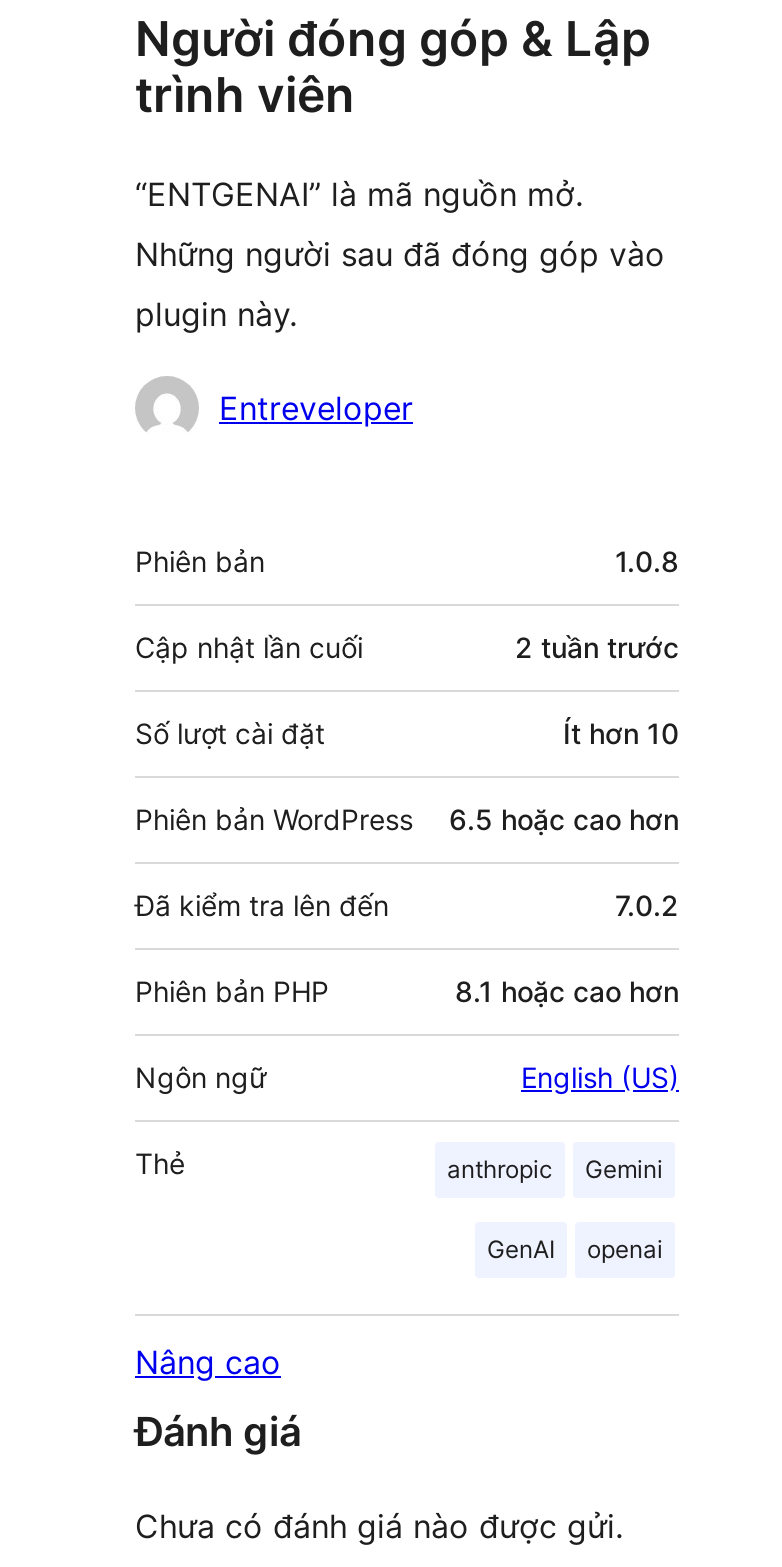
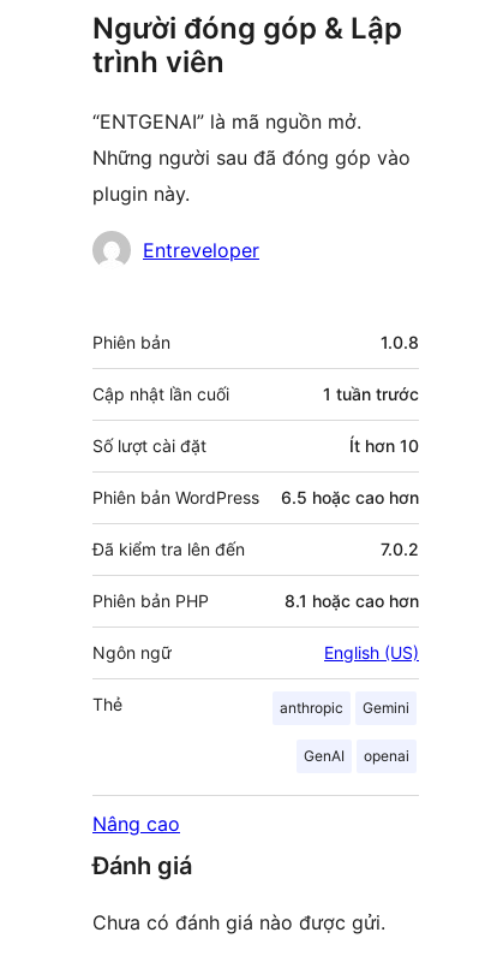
- 2 tuần trước
+ 1 tuần trước
